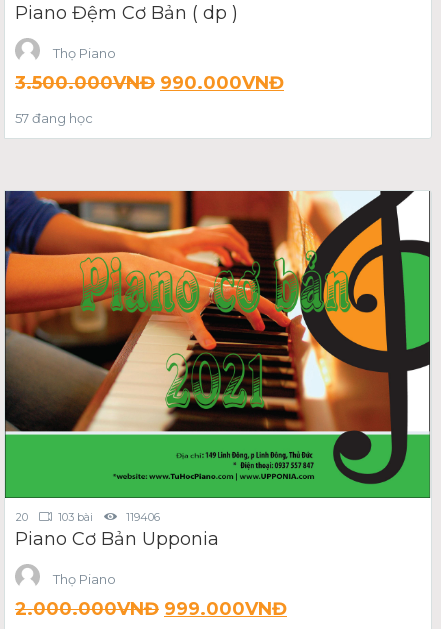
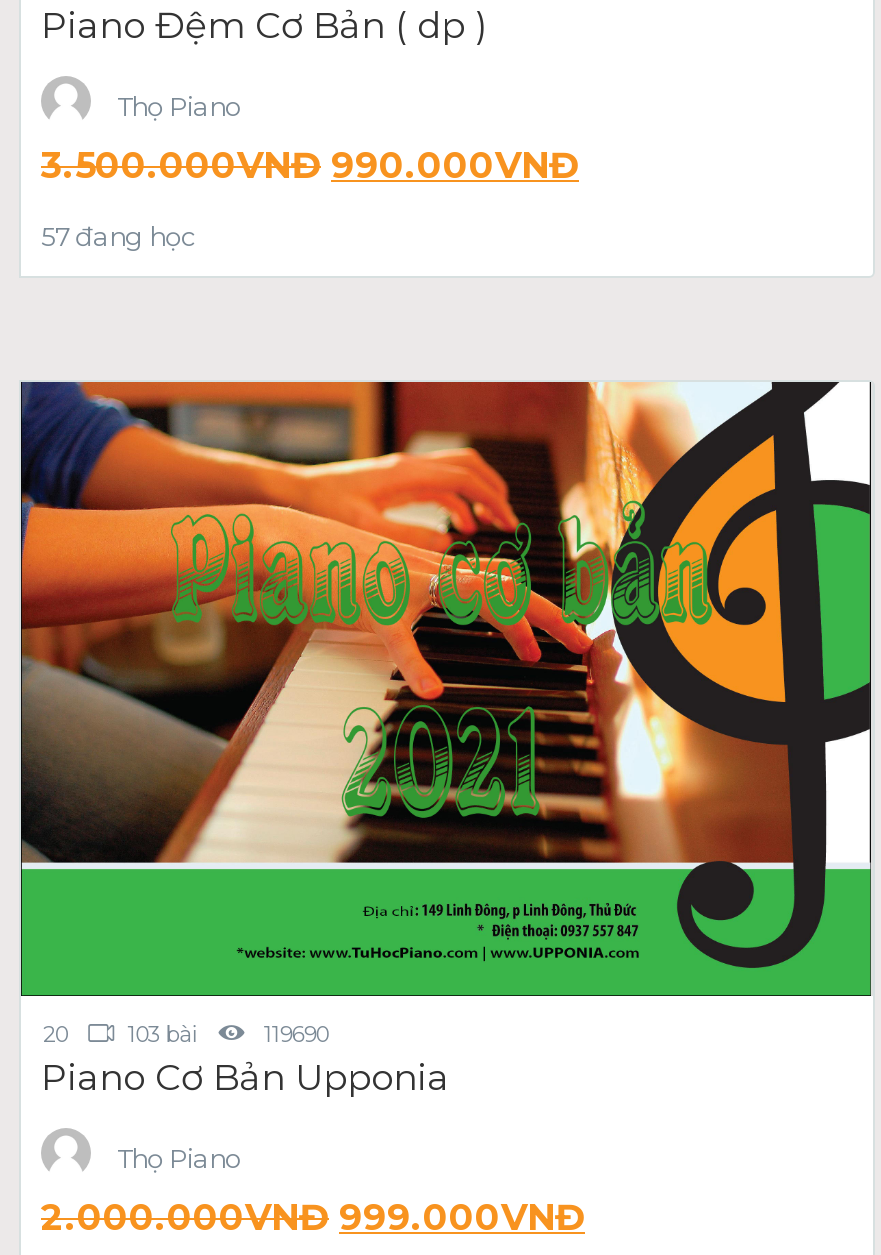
- 119406
+ 119690
